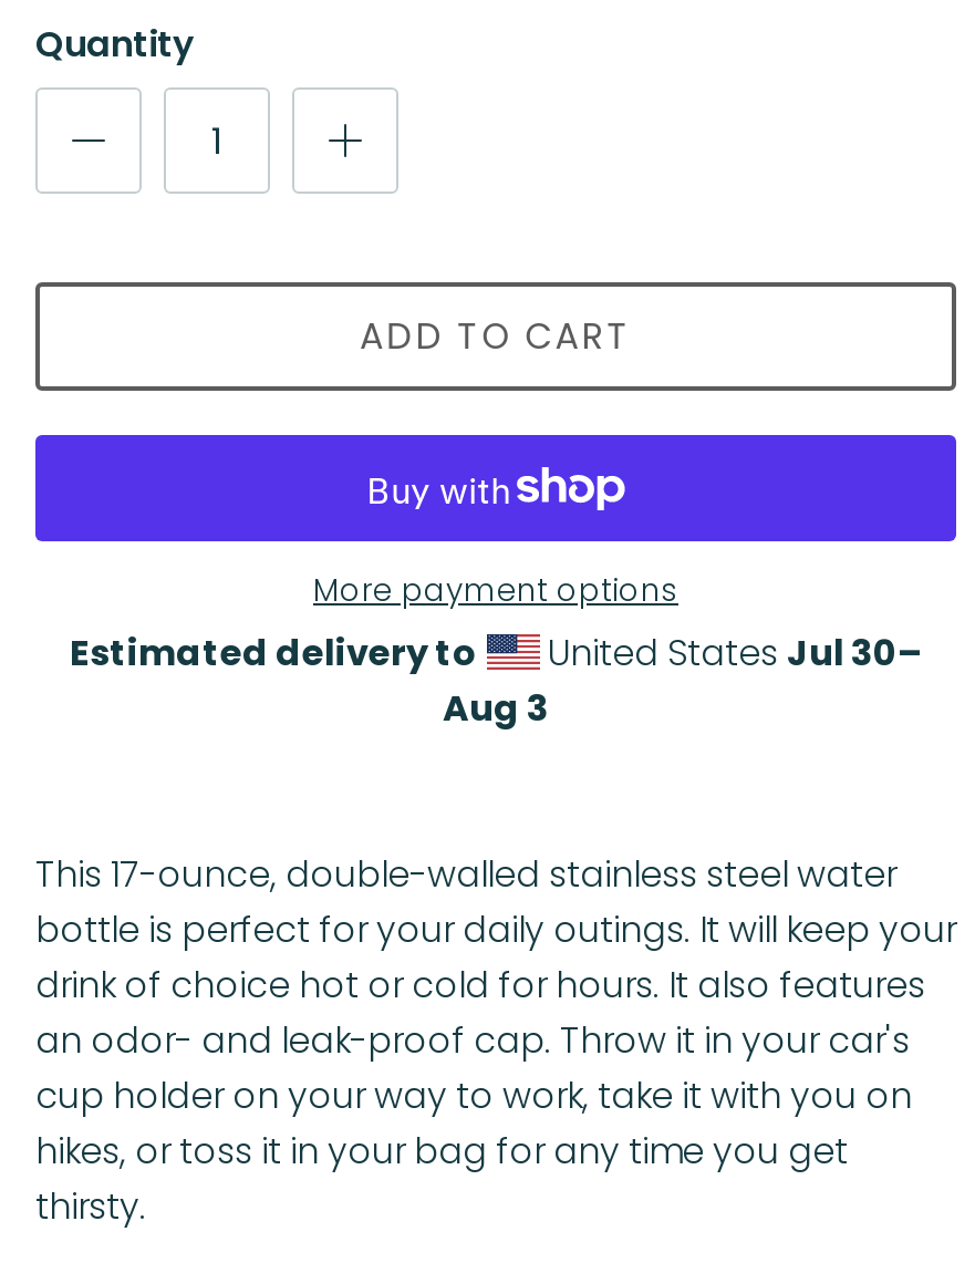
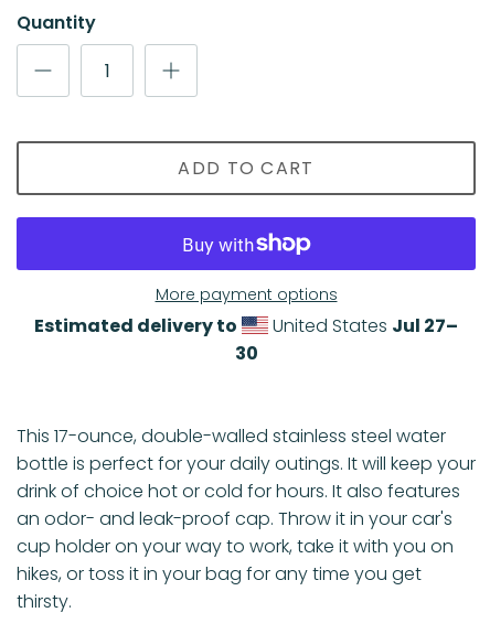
- United States Jul 30–
- Aug 3
+ United States Jul 27–
+ 30
